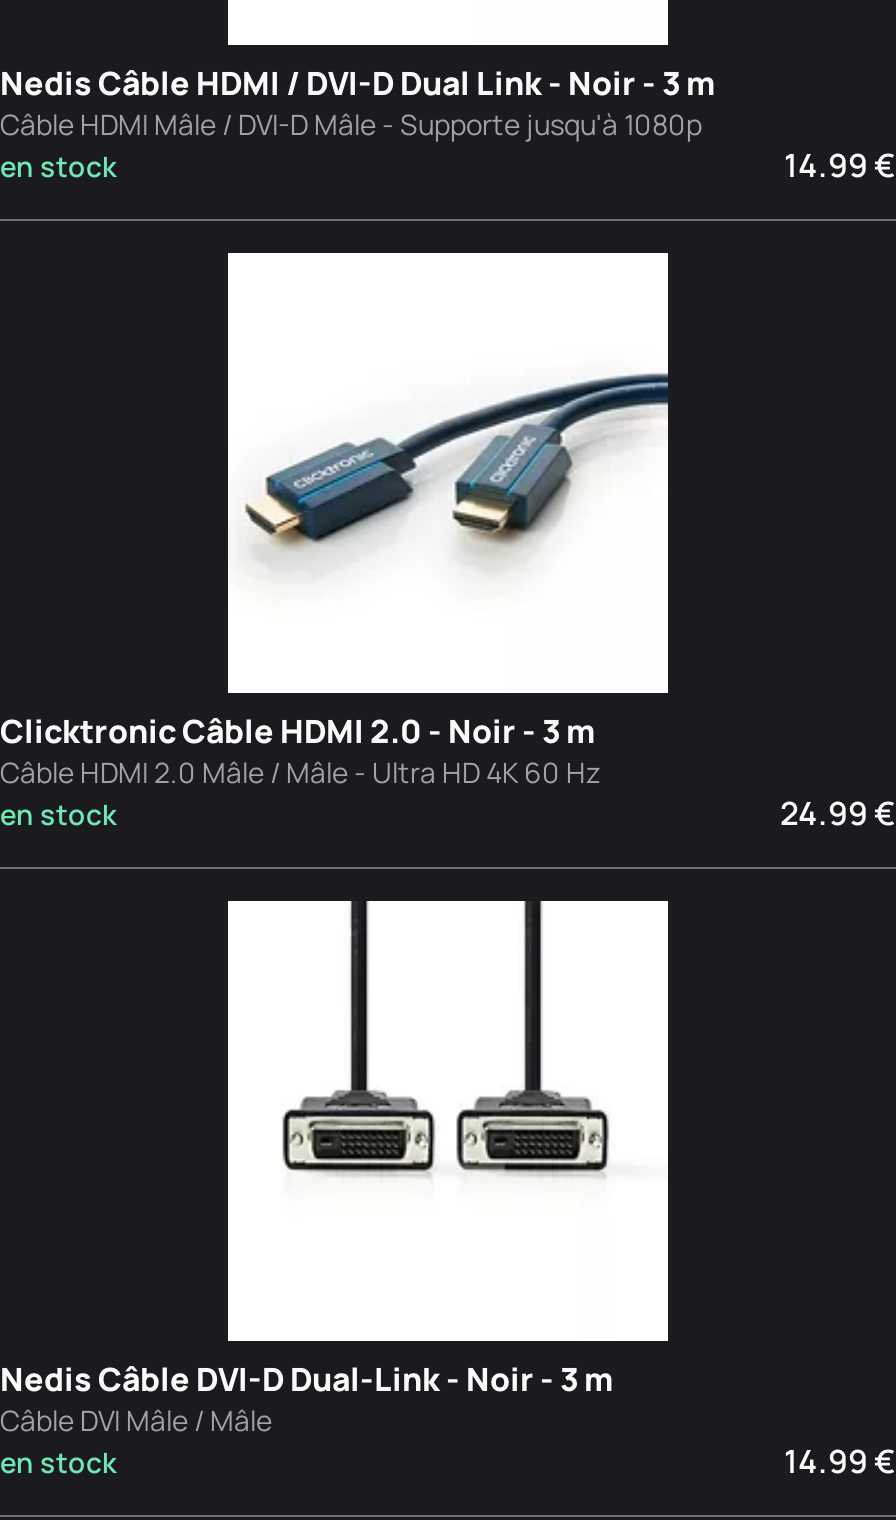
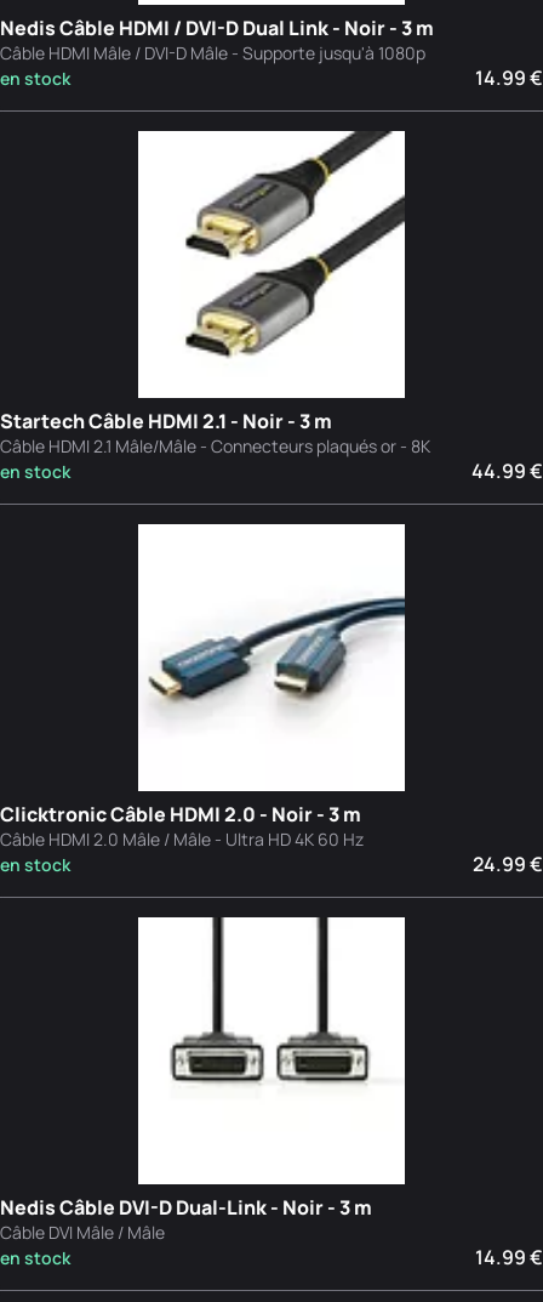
+ [image]
+ Startech Câble HDMI 2.1 - Noir - 3 m
+ Câble HDMI 2.1 Mâle/Mâle - Connecteurs plaqués or - 8K
+ en stock
+ 44.99 €
